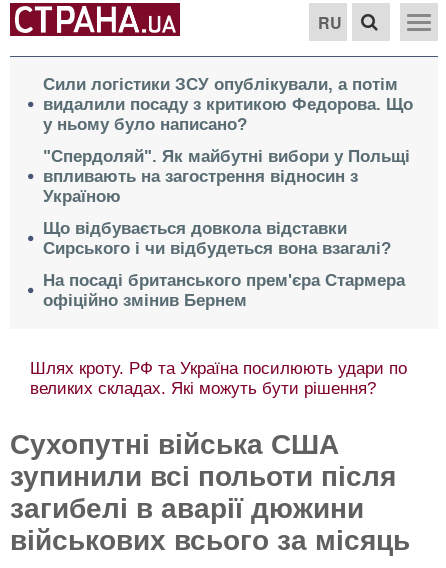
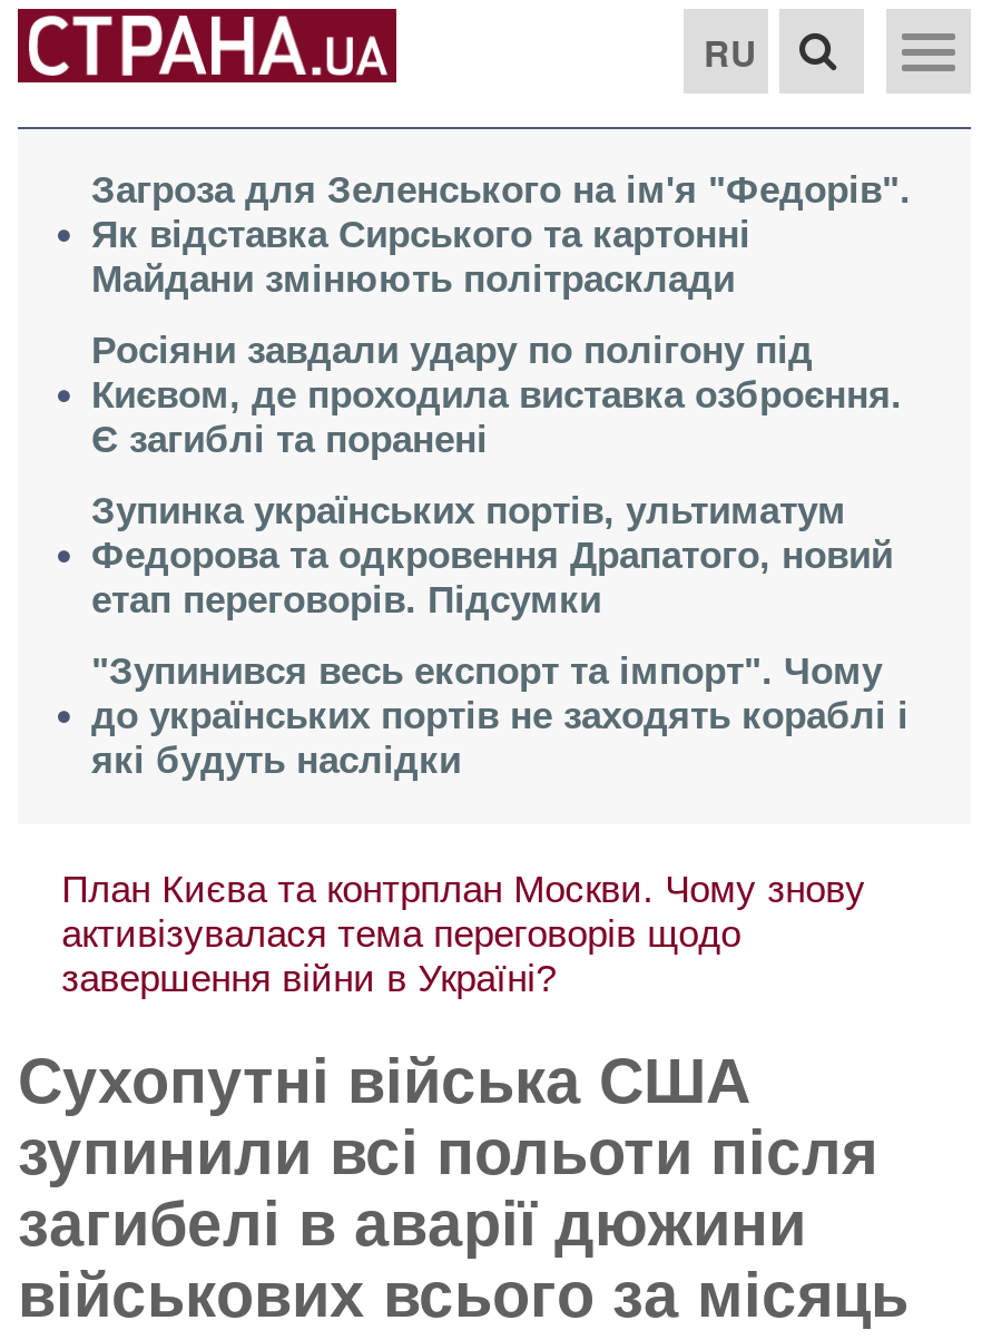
- Сили логістики ЗСУ опублікували, а потім
- видалили посаду з критикою Федорова. Що
- у ньому було написано?
+ Загроза для Зеленського на ім'я "Федорів".
+ Як відставка Сирського та картонні
+ Майдани змінюють політрасклади

- "Спердоляй". Як майбутні вибори у Польщі
- впливають на загострення відносин з
- Україною
+ Росіяни завдали удару по полігону під
+ Києвом, де проходила виставка озброєння.
+ Є загиблі та поранені

- Що відбувається довкола відставки
- Сирського і чи відбудеться вона взагалі?
+ Зупинка українських портів, ультиматум
+ Федорова та одкровення Драпатого, новий
+ етап переговорів. Підсумки

- На посаді британського прем'єра Стармера
- офіційно змінив Бернем
+ "Зупинився весь експорт та імпорт". Чому
+ до українських портів не заходять кораблі і
+ які будуть наслідки

- Шлях кроту. РФ та Україна посилюють удари по
- великих складах. Які можуть бути рішення?
+ План Києва та контрплан Москви. Чому знову
+ активізувалася тема переговорів щодо
+ завершення війни в Україні?
